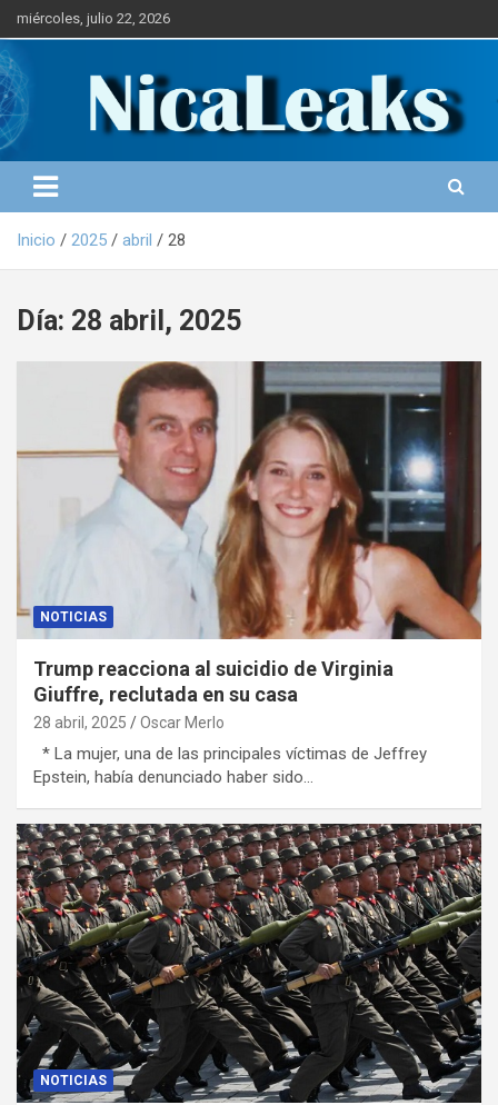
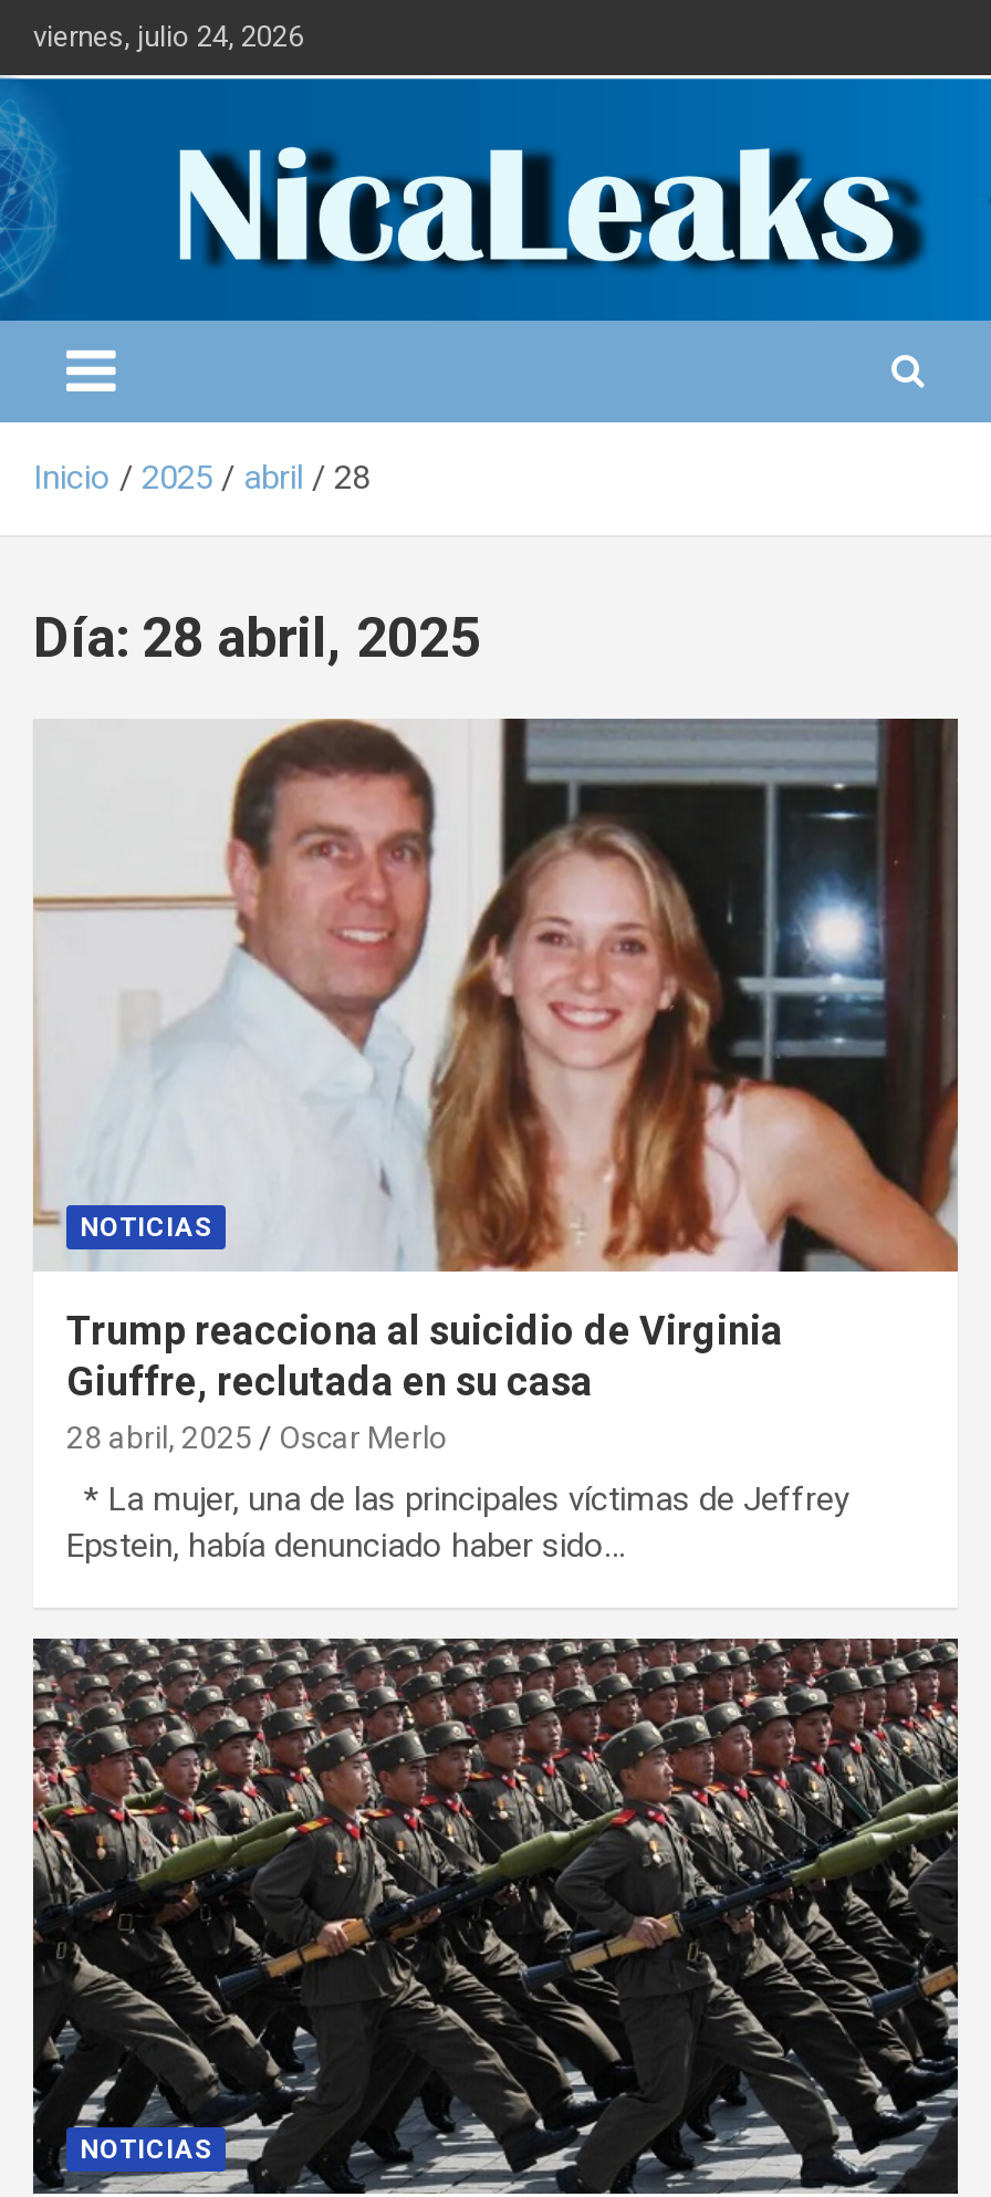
- miércoles, julio 22, 2026
+ viernes, julio 24, 2026
